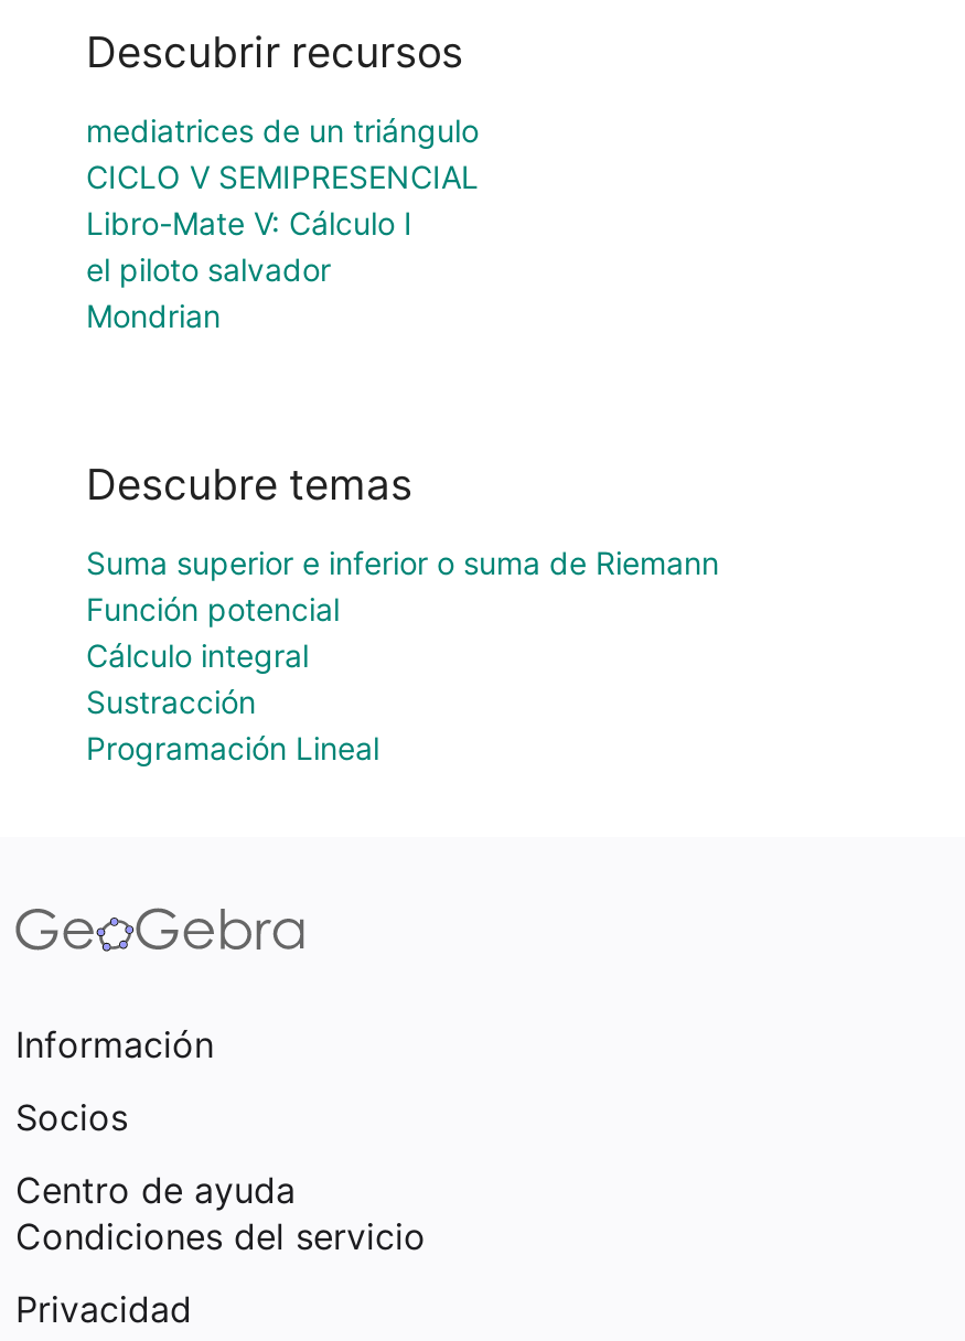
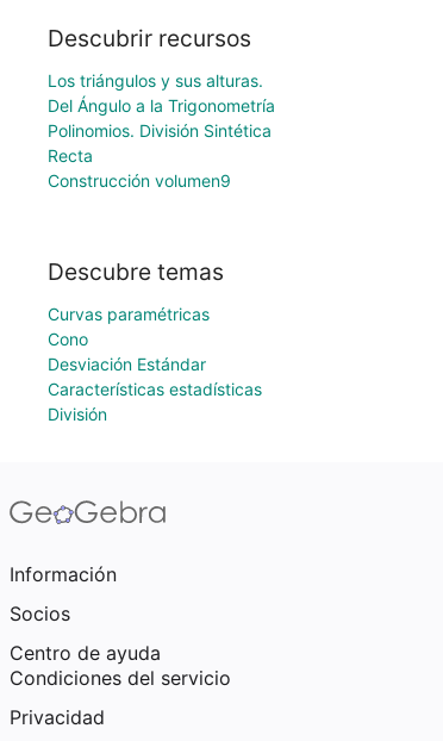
- mediatrices de un triángulo
- CICLO V SEMIPRESENCIAL
- Libro-Mate V: Cálculo I
- el piloto salvador
- Mondrian
+ Los triángulos y sus alturas.
+ Del Ángulo a la Trigonometría
+ Polinomios. División Sintética
+ Recta
+ Construcción volumen9

- Suma superior e inferior o suma de Riemann
- Función potencial
- Cálculo integral
- Sustracción
- Programación Lineal
+ Curvas paramétricas
+ Cono
+ Desviación Estándar
+ Características estadísticas
+ División
